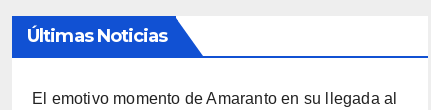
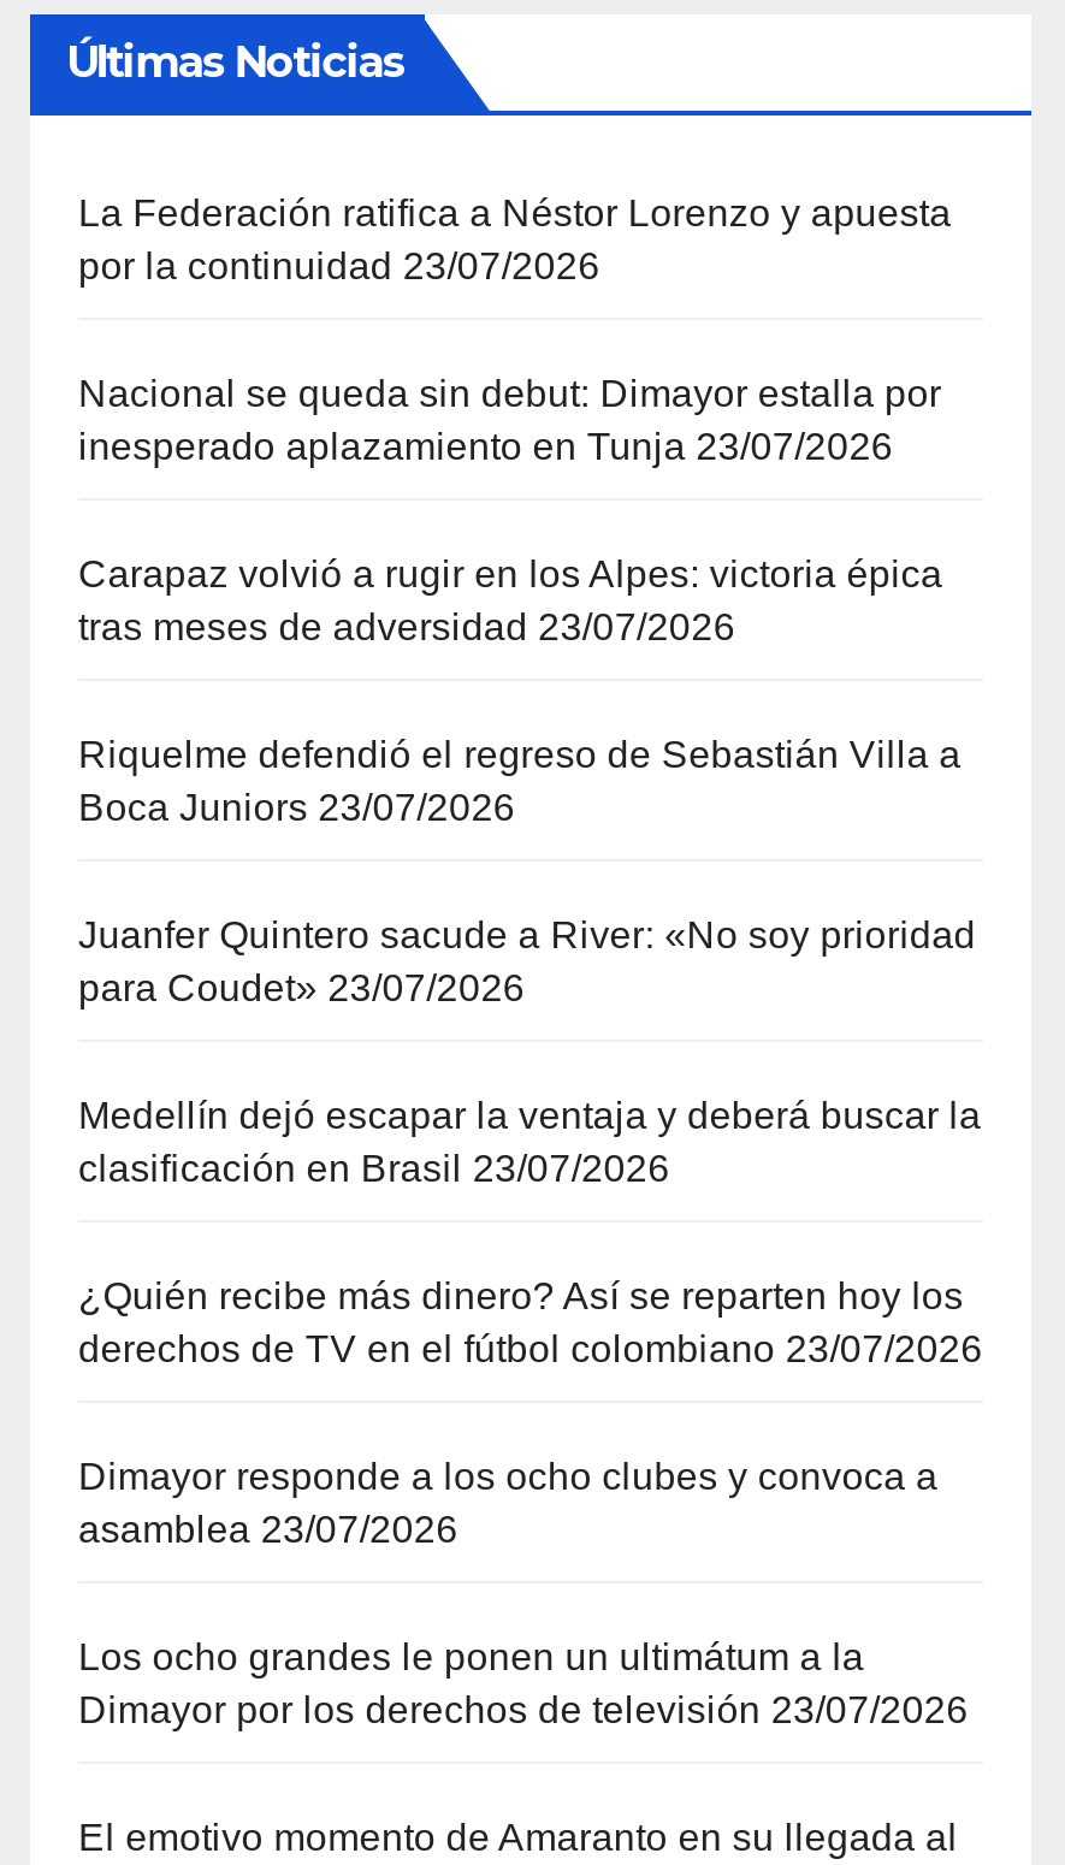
+ La Federación ratifica a Néstor Lorenzo y apuesta
+ por la continuidad 23/07/2026
+ Nacional se queda sin debut: Dimayor estalla por
+ inesperado aplazamiento en Tunja 23/07/2026
+ Carapaz volvió a rugir en los Alpes: victoria épica
+ tras meses de adversidad 23/07/2026
+ Riquelme defendió el regreso de Sebastián Villa a
+ Boca Juniors 23/07/2026
+ Juanfer Quintero sacude a River: «No soy prioridad
+ para Coudet» 23/07/2026
+ Medellín dejó escapar la ventaja y deberá buscar la
+ clasificación en Brasil 23/07/2026
+ ¿Quién recibe más dinero? Así se reparten hoy los
+ derechos de TV en el fútbol colombiano 23/07/2026
+ Dimayor responde a los ocho clubes y convoca a
+ asamblea 23/07/2026
+ Los ocho grandes le ponen un ultimátum a la
+ Dimayor por los derechos de televisión 23/07/2026
